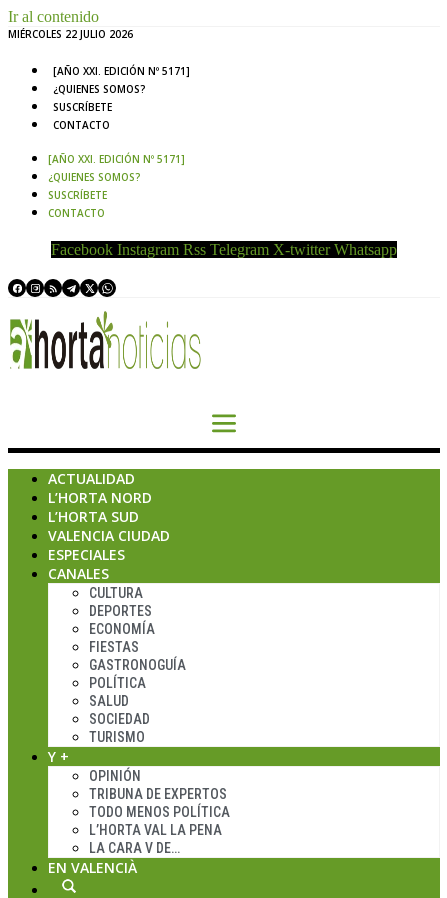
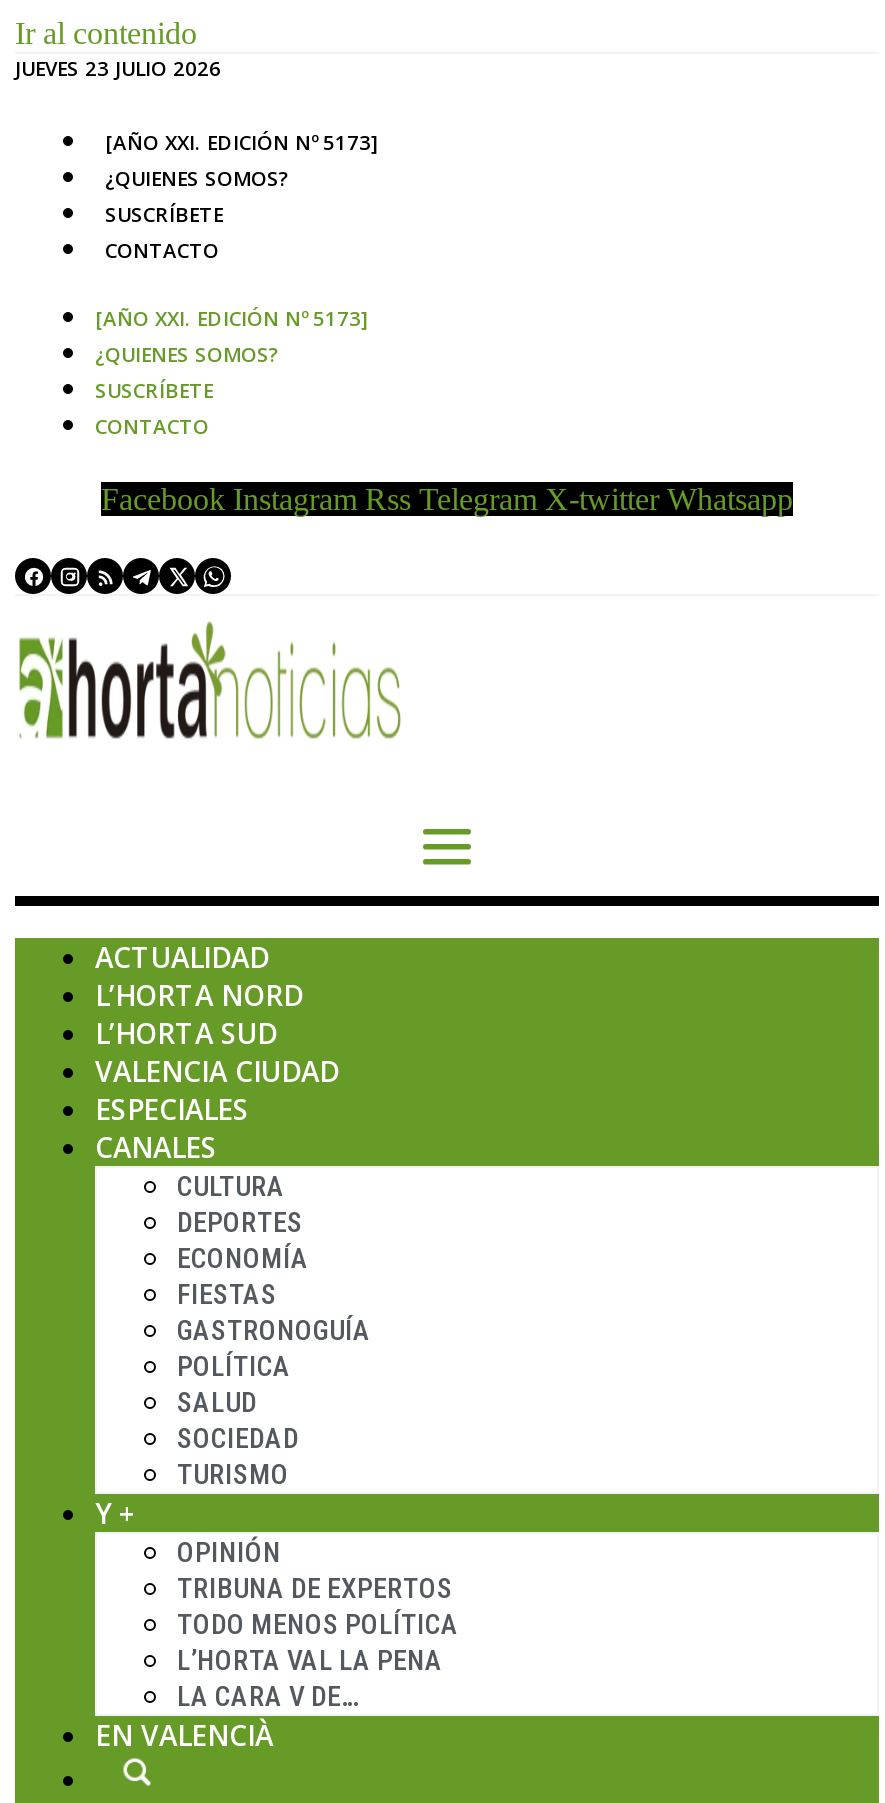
- MIÉRCOLES 22 JULIO 2026
+ JUEVES 23 JULIO 2026

- [AÑO XXI. EDICIÓN Nº 5171]
+ [AÑO XXI. EDICIÓN Nº 5173]

- [AÑO XXI. EDICIÓN Nº 5171]
+ [AÑO XXI. EDICIÓN Nº 5173]
